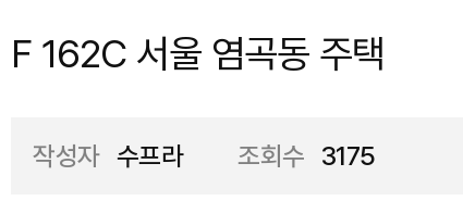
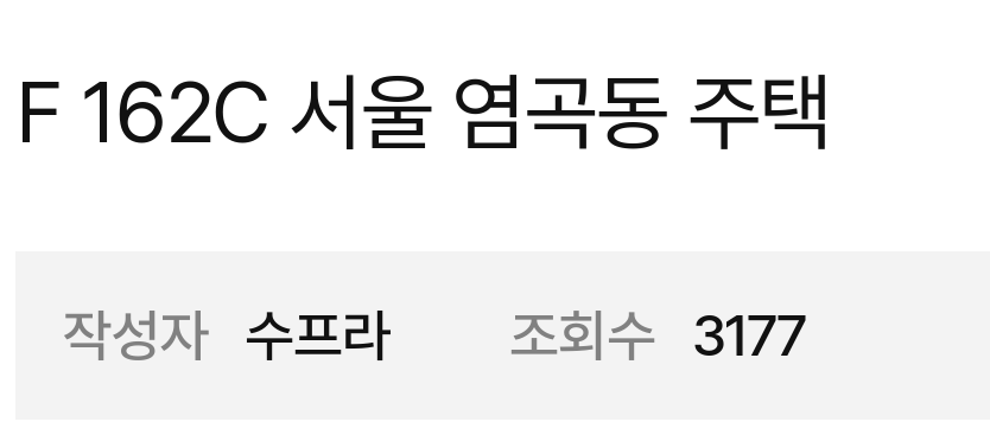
- 작성자 수프라 조회수 3175
+ 작성자 수프라 조회수 3177
